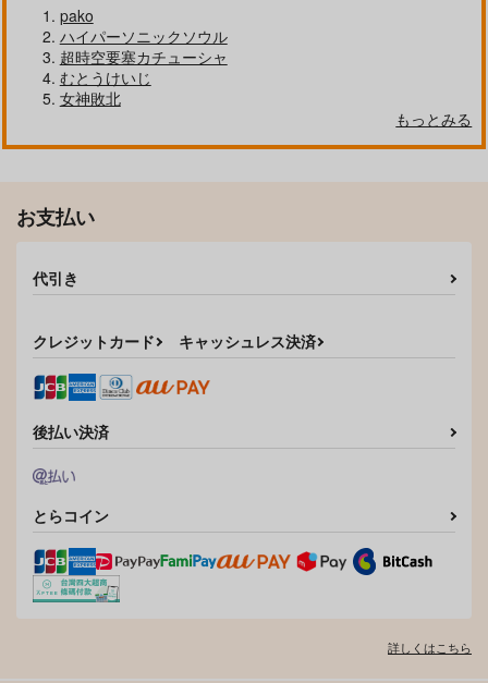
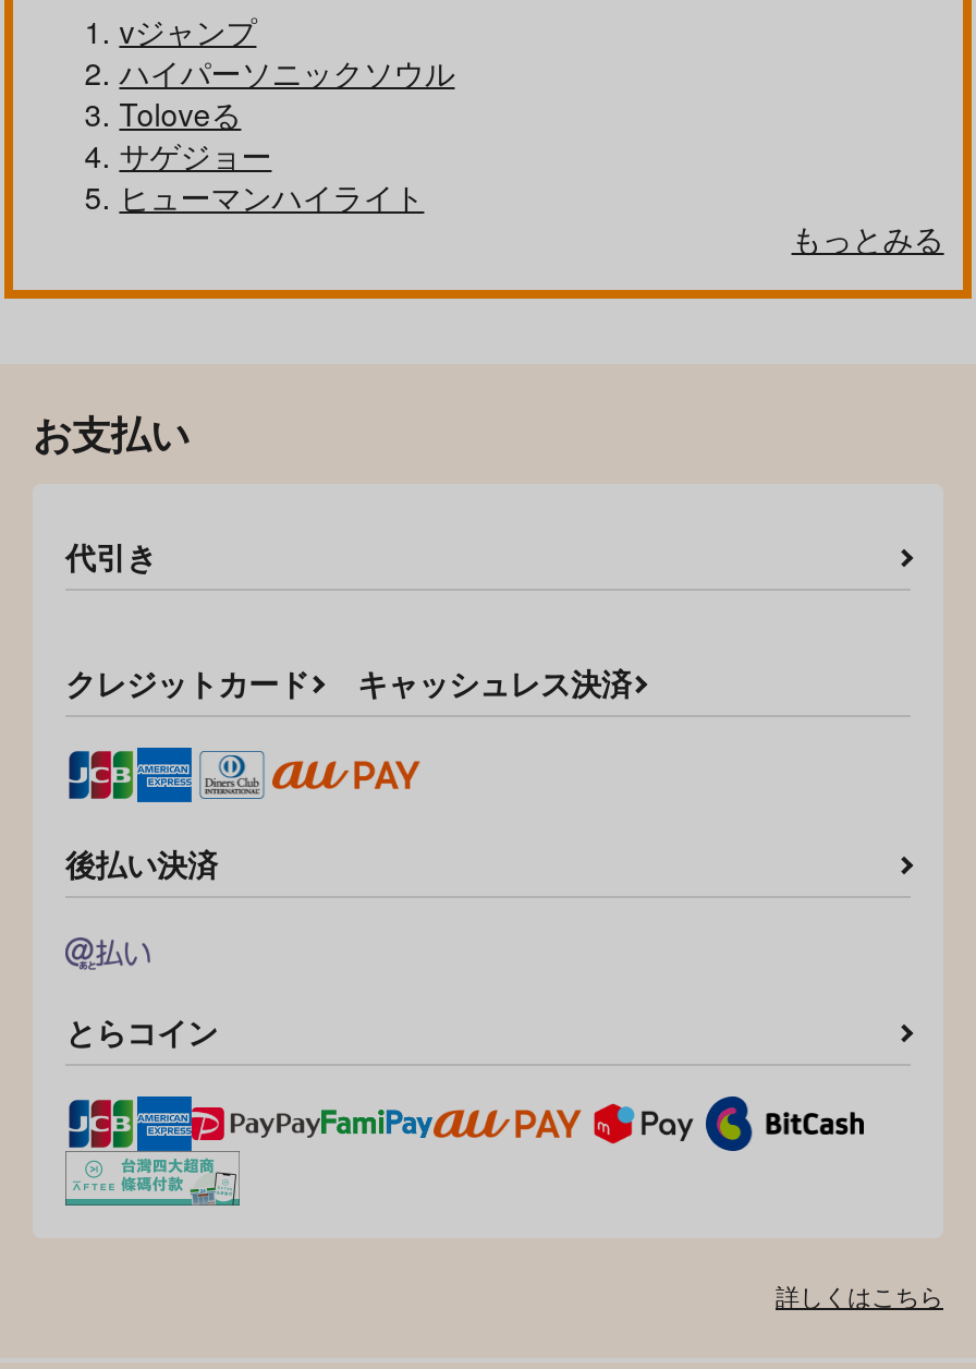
- pako
+ vジャンプ

- 超時空要塞カチューシャ
- むとうけいじ
- 女神敗北
+ Toloveる
+ サゲジョー
+ ヒューマンハイライト
